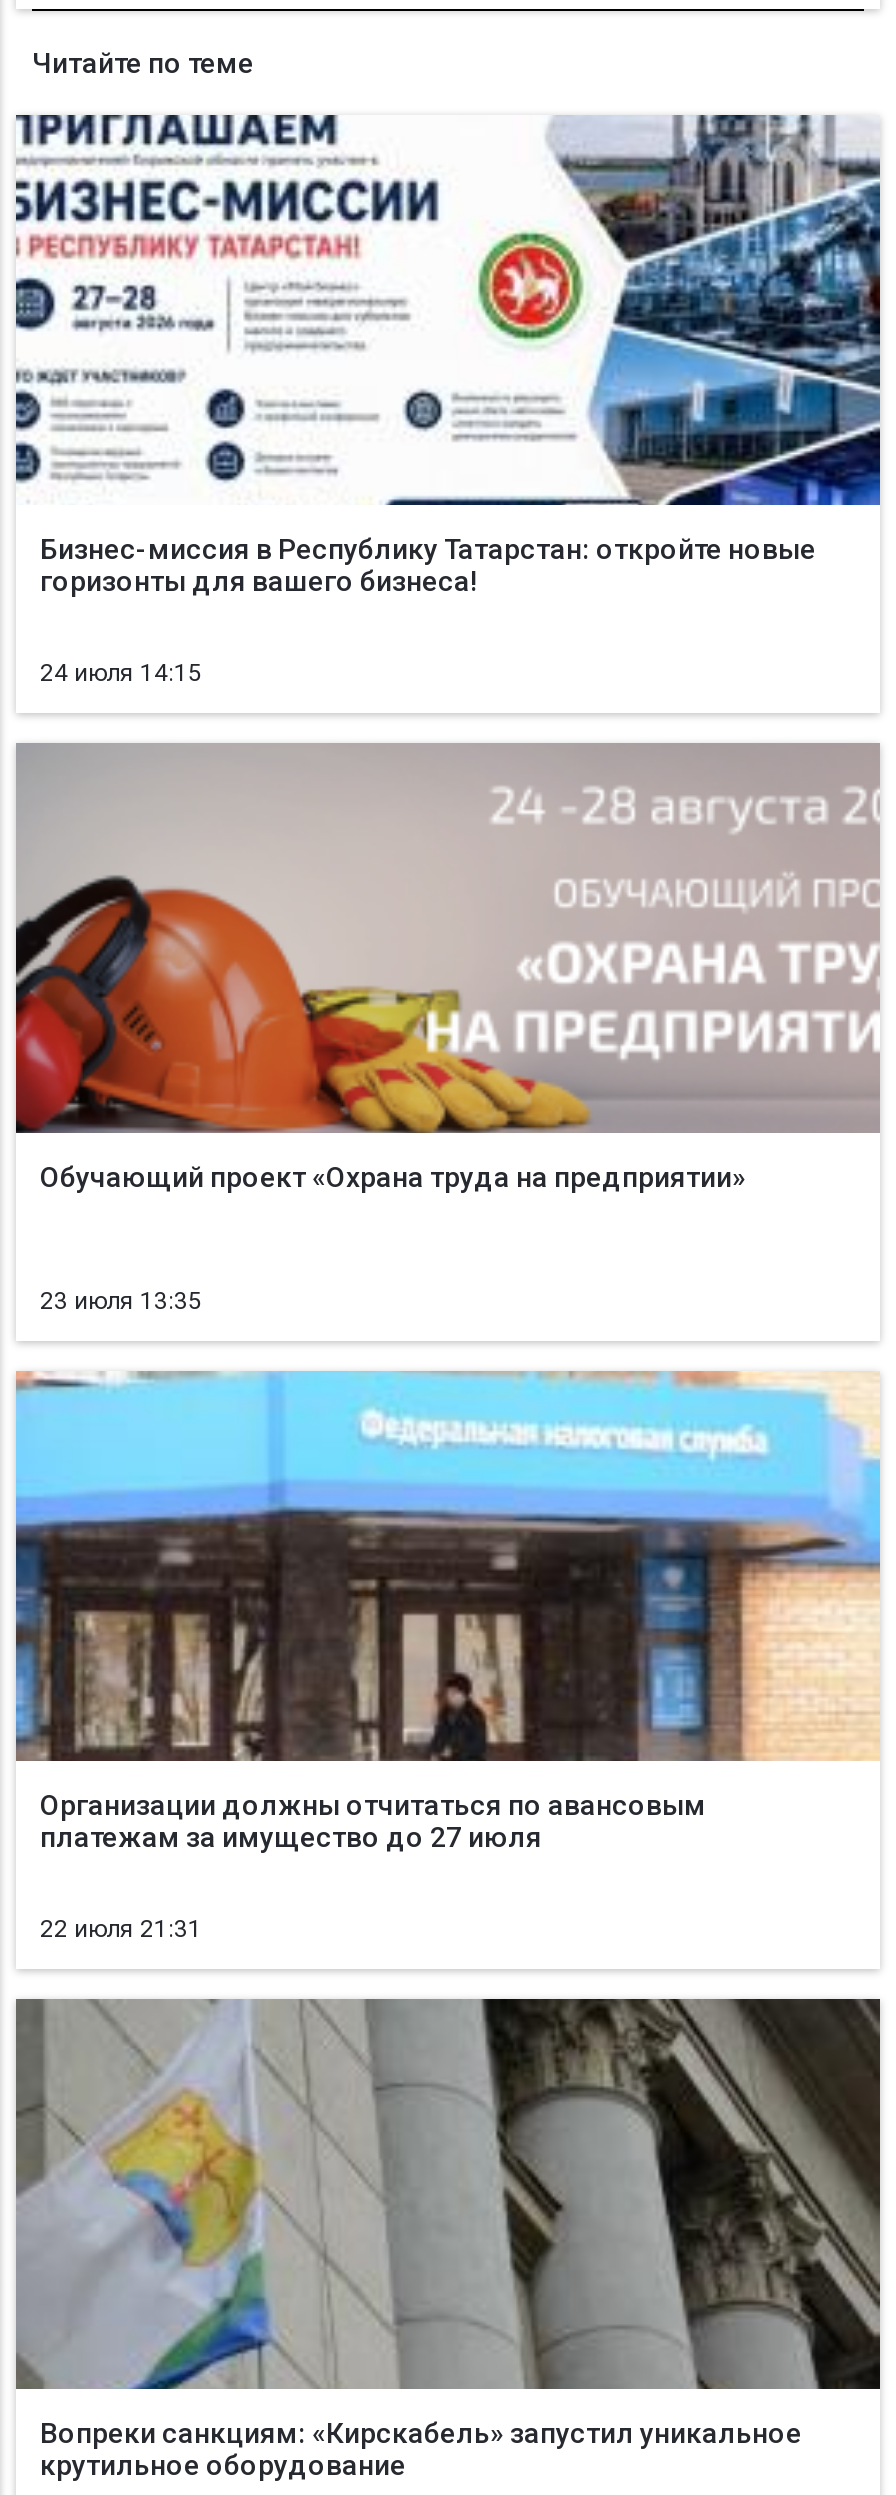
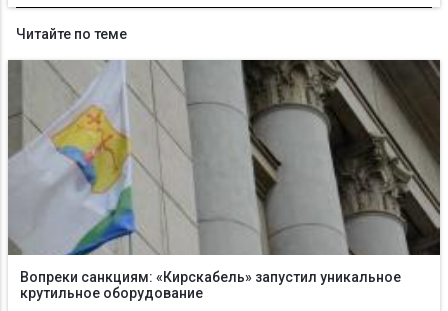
- [image]
- Бизнес-миссия в Республику Татарстан: откройте новые
- горизонты для вашего бизнеса!
- 24 июля 14:15

- [image]
- Обучающий проект «Охрана труда на предприятии»

- 23 июля 13:35

- [image]
- Организации должны отчитаться по авансовым
- платежам за имущество до 27 июля
- 22 июля 21:31
